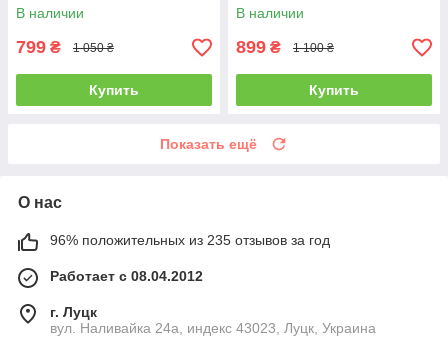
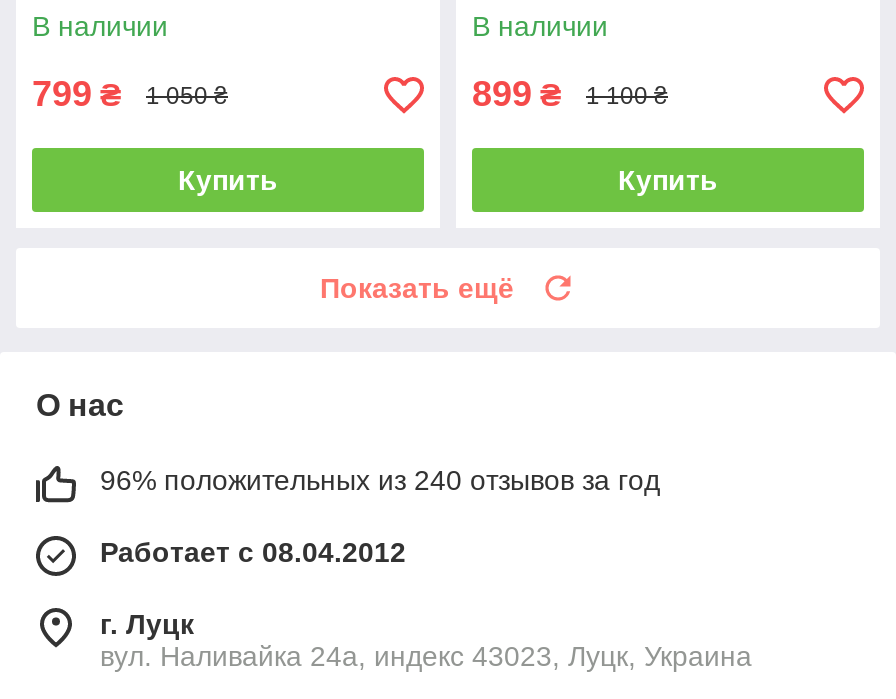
- 96% положительных из 235 отзывов за год
+ 96% положительных из 240 отзывов за год
